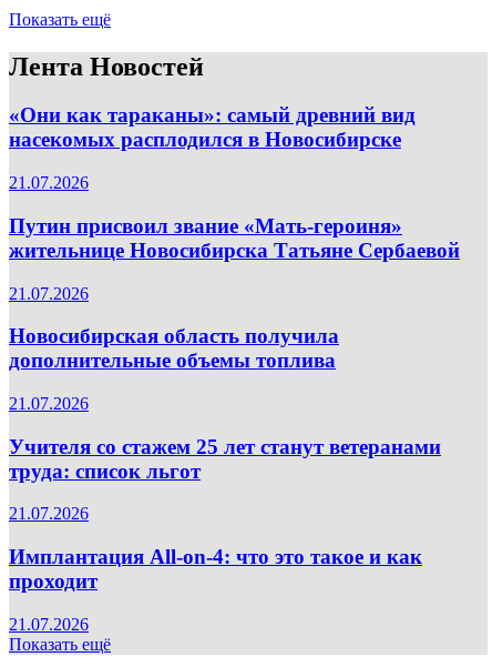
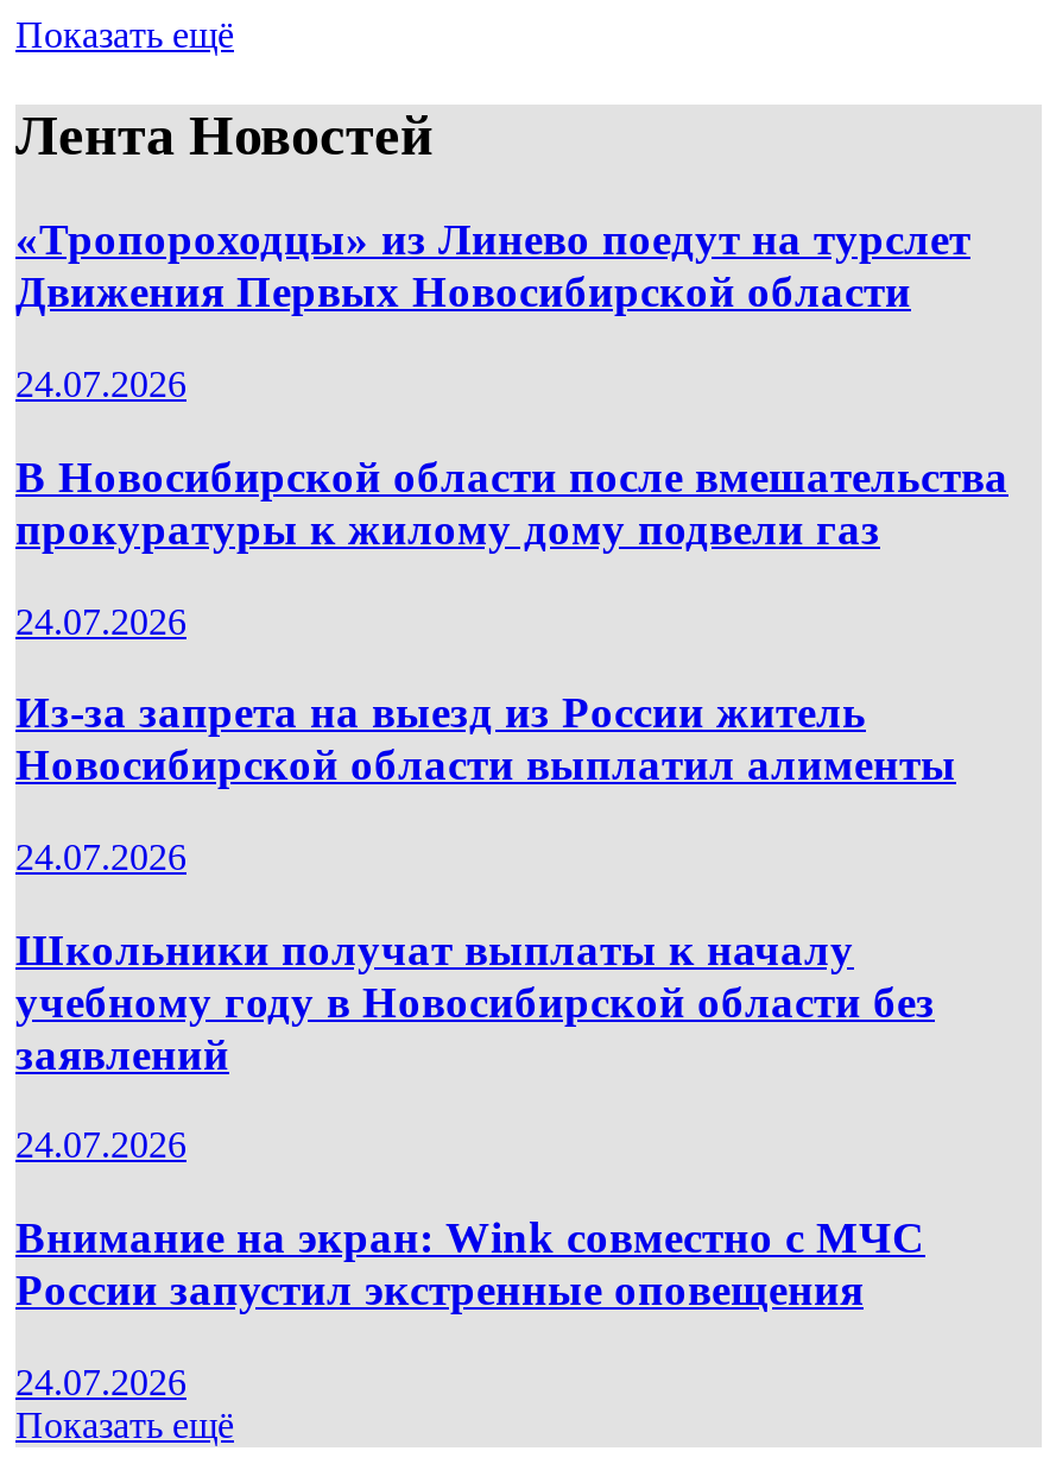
- «Они как тараканы»: самый древний вид
- насекомых расплодился в Новосибирске
+ «Тропороходцы» из Линево поедут на турслет
+ Движения Первых Новосибирской области

- 21.07.2026
+ 24.07.2026

- Путин присвоил звание «Мать-героиня»
- жительнице Новосибирска Татьяне Сербаевой
+ В Новосибирской области после вмешательства
+ прокуратуры к жилому дому подвели газ

- 21.07.2026
+ 24.07.2026

- Новосибирская область получила
- дополнительные объемы топлива
+ Из-за запрета на выезд из России житель
+ Новосибирской области выплатил алименты

- 21.07.2026
+ 24.07.2026

- Учителя со стажем 25 лет станут ветеранами
- труда: список льгот
+ Школьники получат выплаты к началу
+ учебному году в Новосибирской области без
+ заявлений

- 21.07.2026
+ 24.07.2026

- Имплантация All-on-4: что это такое и как
- проходит
+ Внимание на экран: Wink совместно с МЧС
+ России запустил экстренные оповещения

- 21.07.2026
+ 24.07.2026
